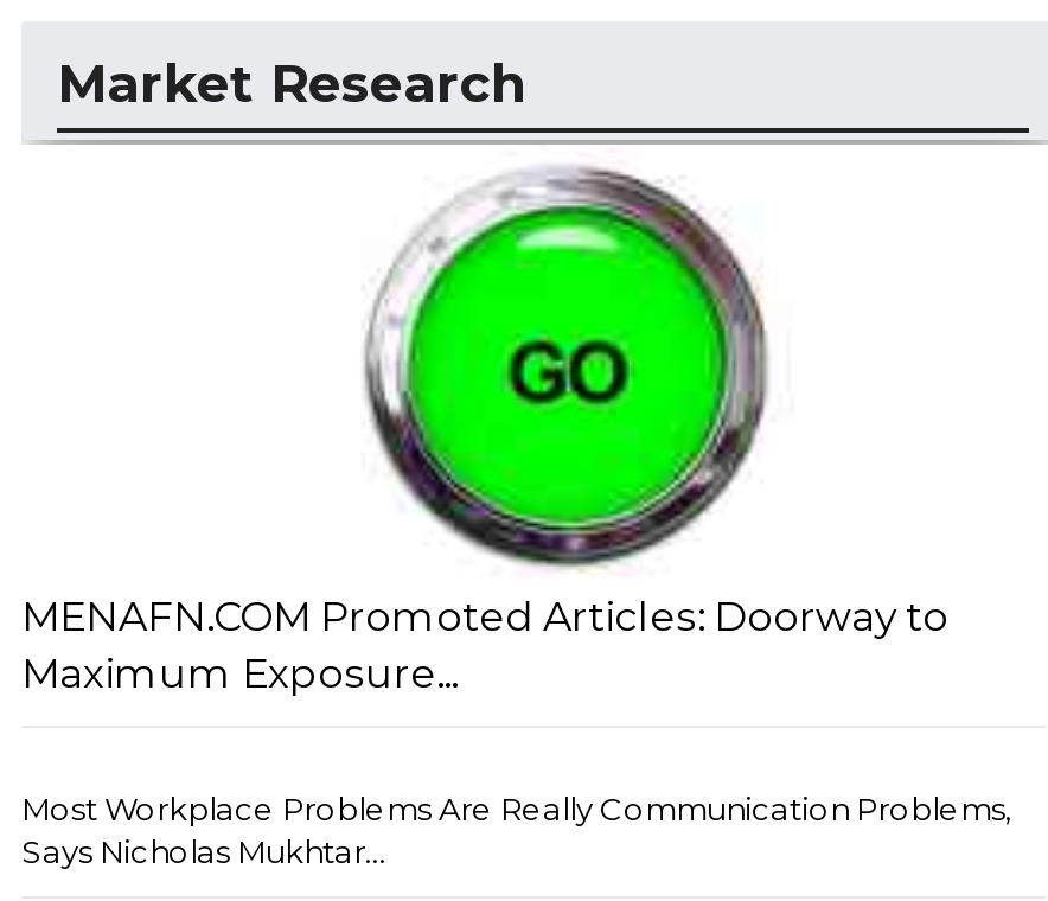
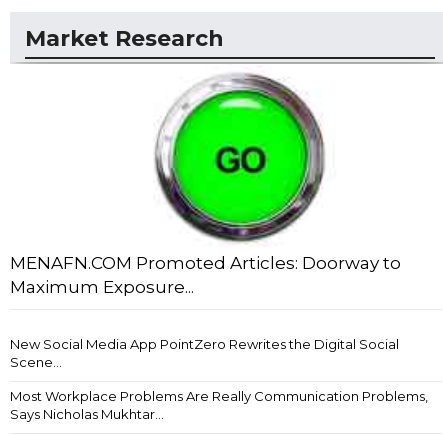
+ New Social Media App PointZero Rewrites the Digital Social
+ Scene...
